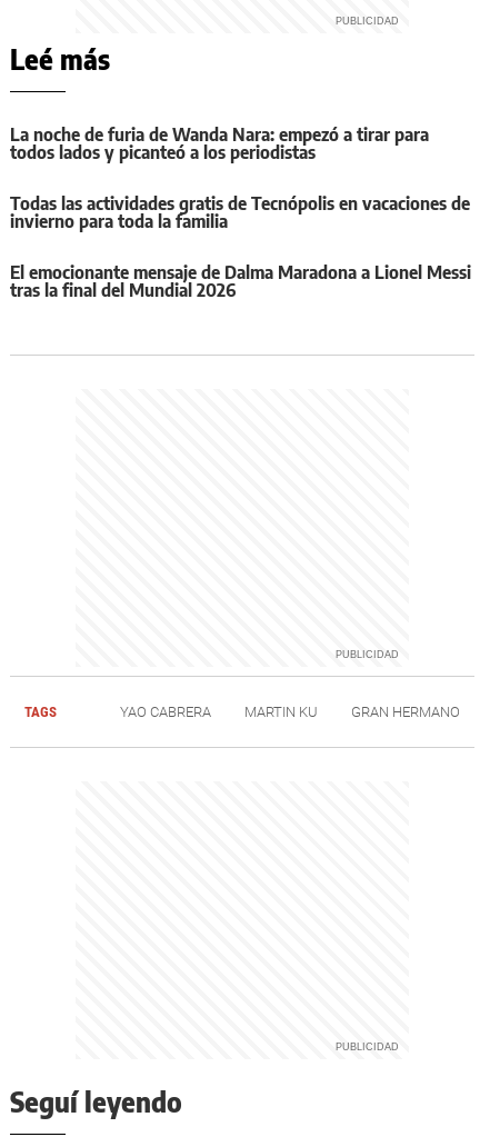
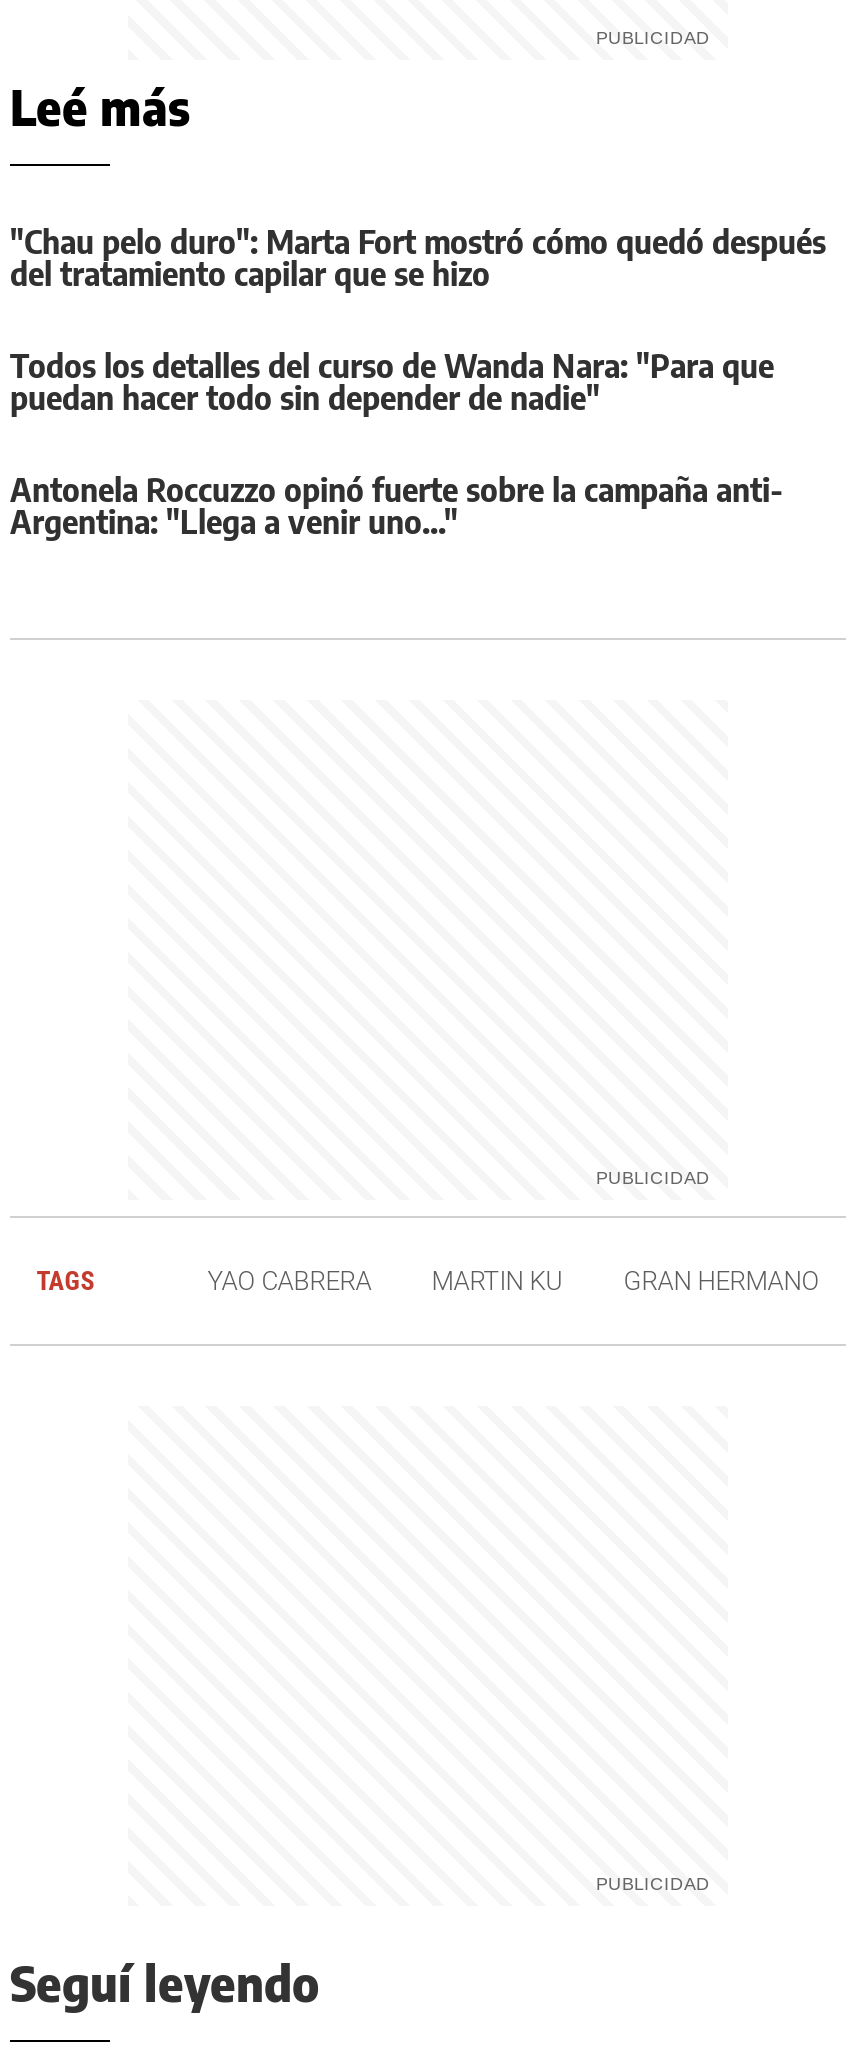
- La noche de furia de Wanda Nara: empezó a tirar para
- todos lados y picanteó a los periodistas
+ "Chau pelo duro": Marta Fort mostró cómo quedó después
+ del tratamiento capilar que se hizo

- Todas las actividades gratis de Tecnópolis en vacaciones de
- invierno para toda la familia
+ Todos los detalles del curso de Wanda Nara: "Para que
+ puedan hacer todo sin depender de nadie"

- El emocionante mensaje de Dalma Maradona a Lionel Messi
- tras la final del Mundial 2026
+ Antonela Roccuzzo opinó fuerte sobre la campaña anti-
+ Argentina: "Llega a venir uno..."
